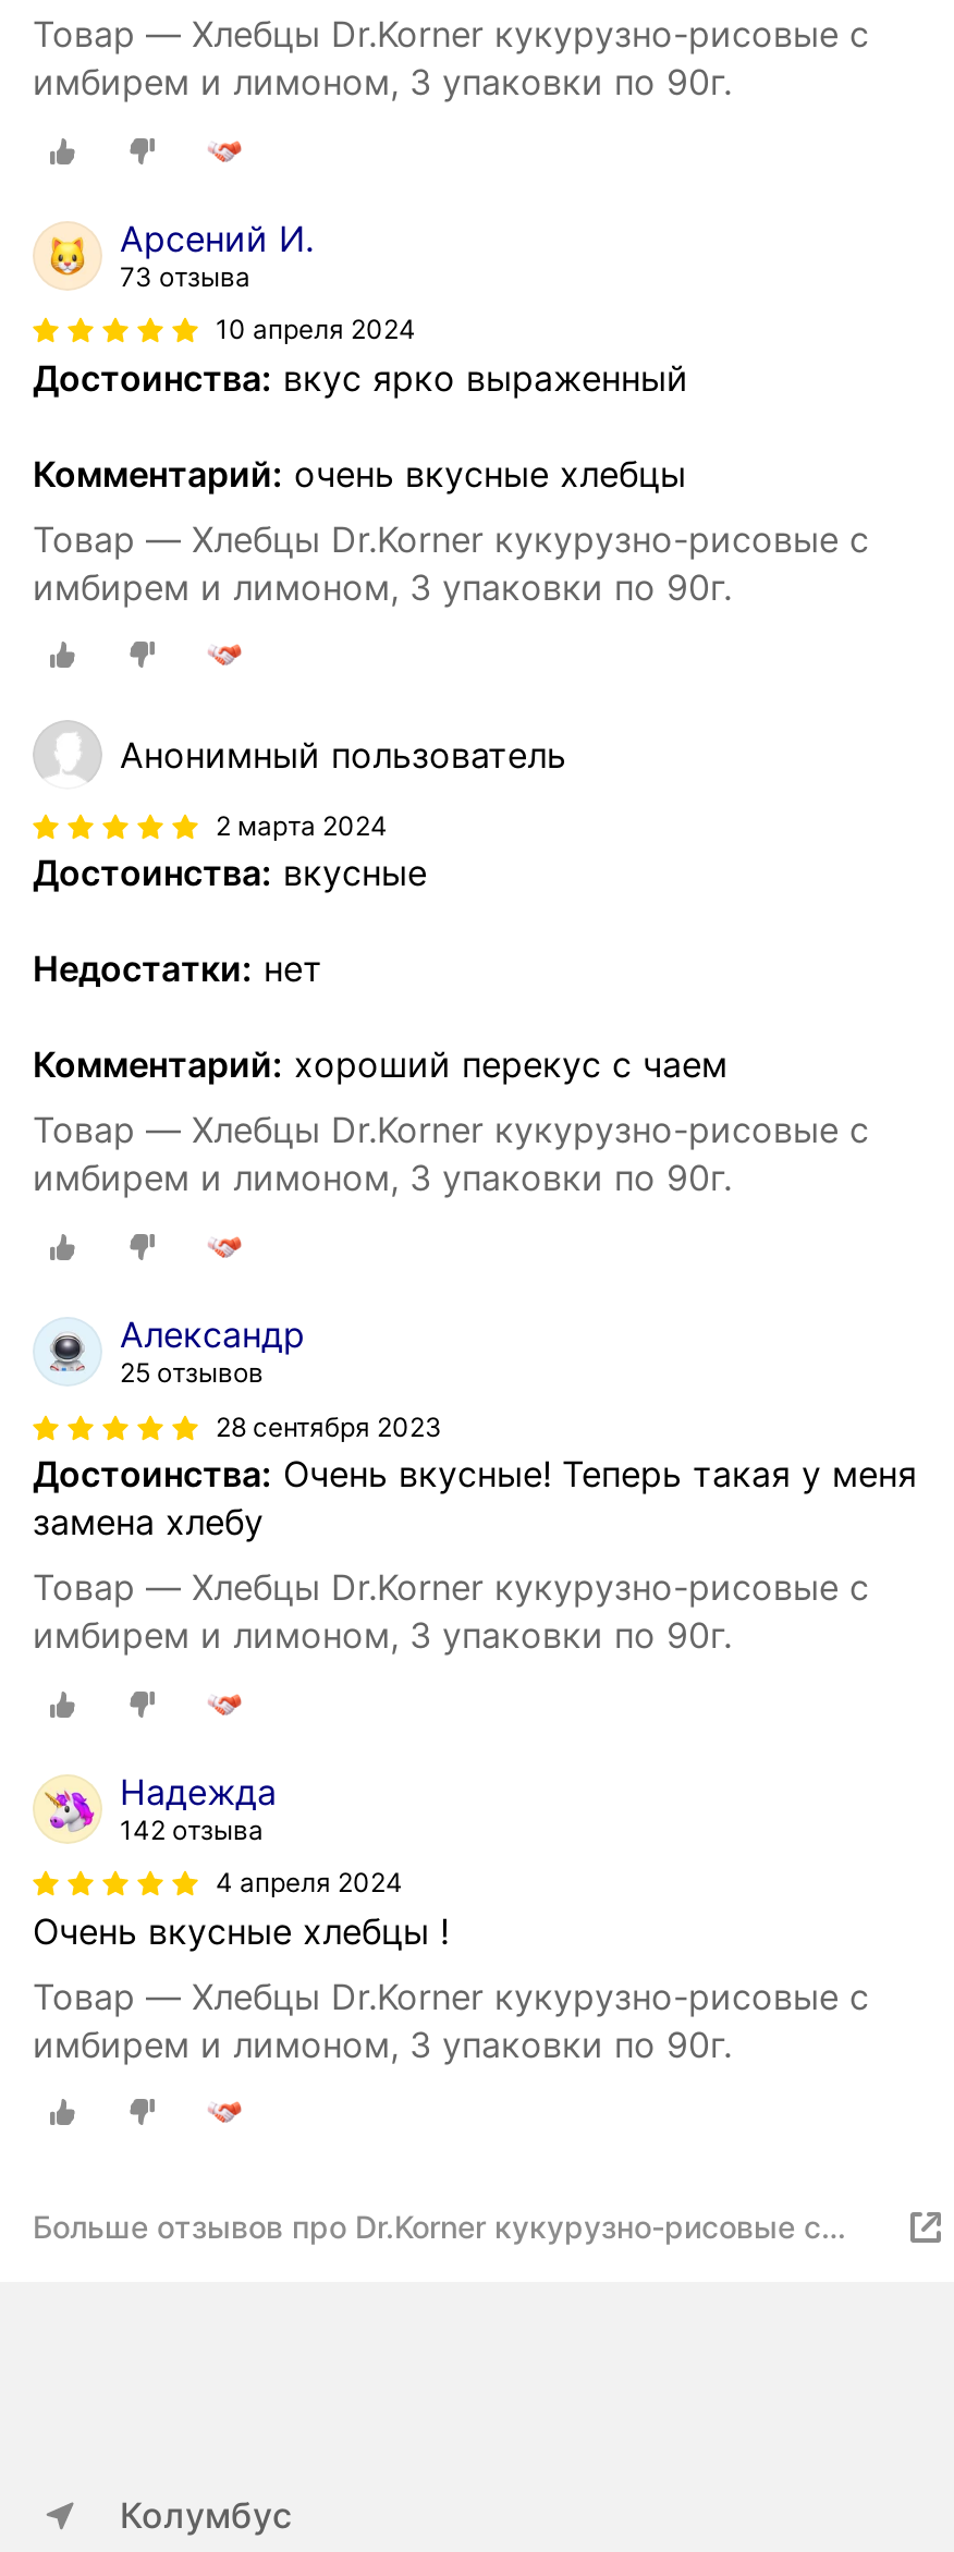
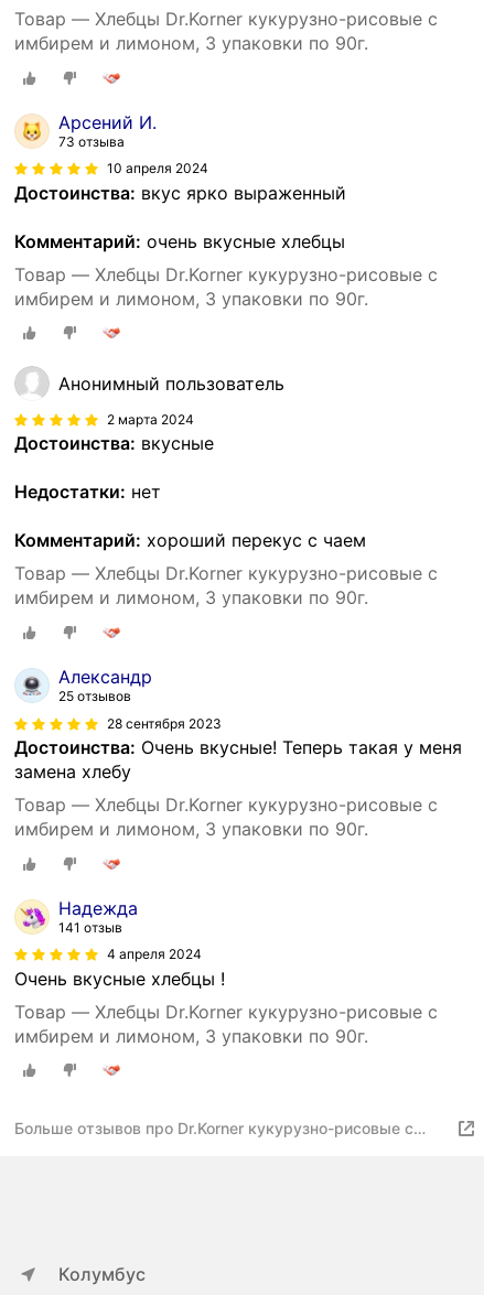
- 142 отзыва
+ 141 отзыв
